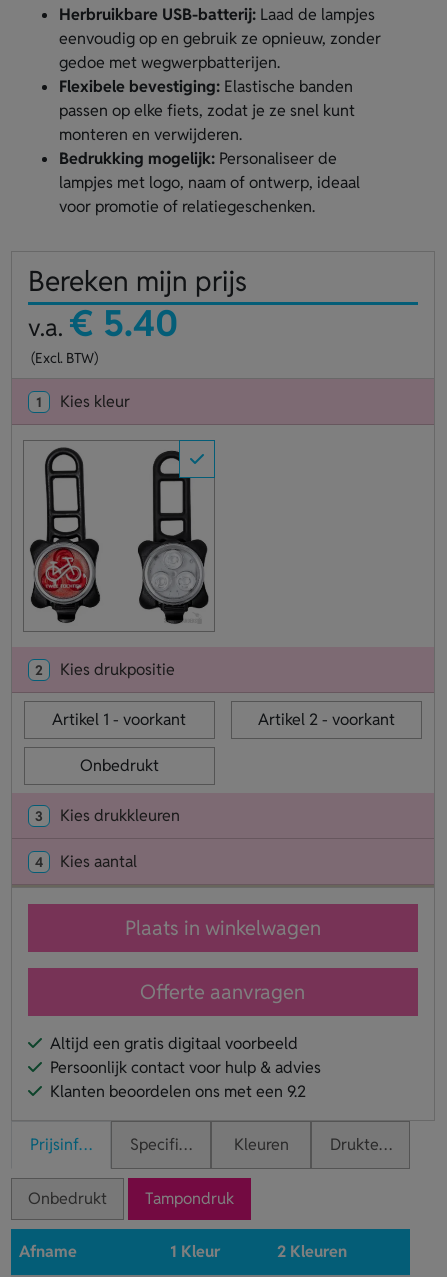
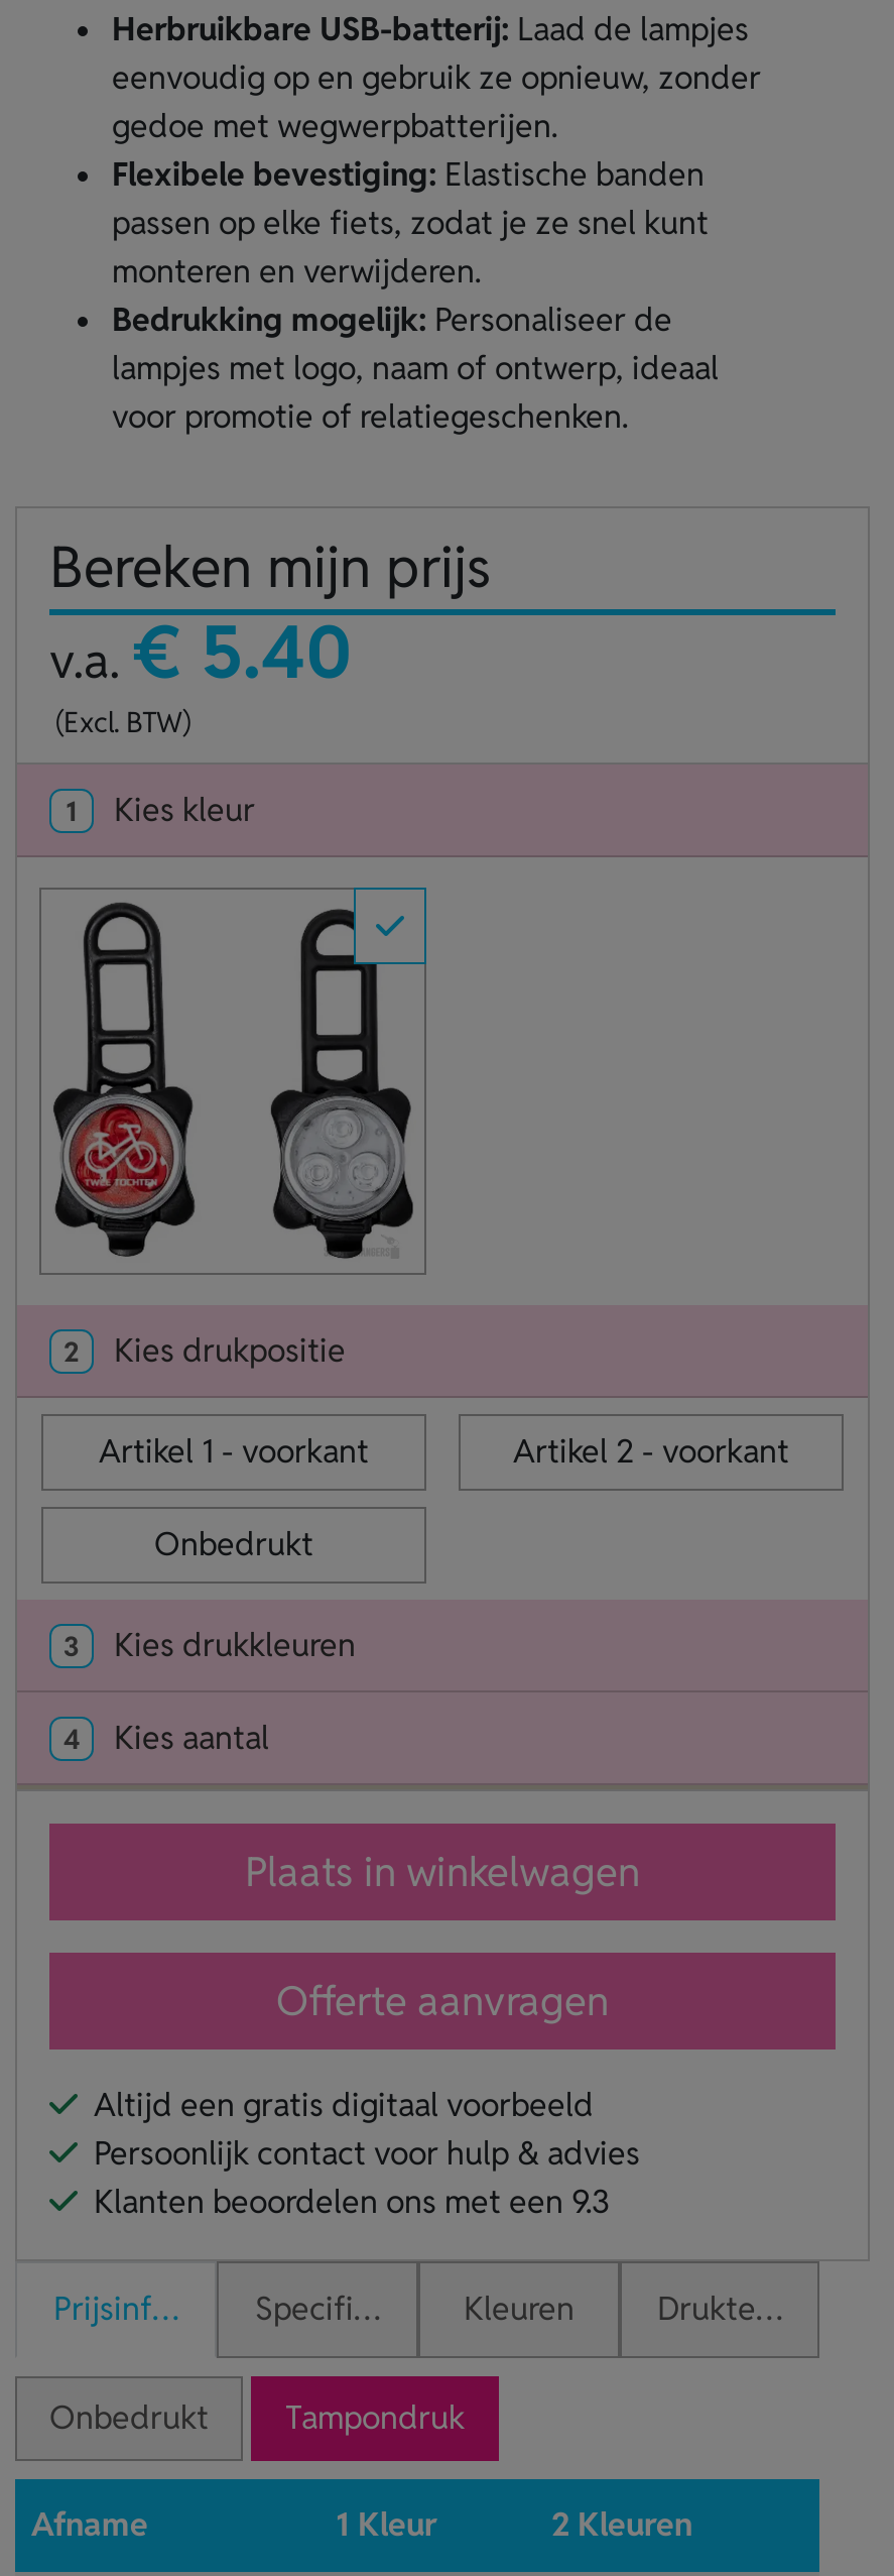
- Klanten beoordelen ons met een 9.2
+ Klanten beoordelen ons met een 9.3
